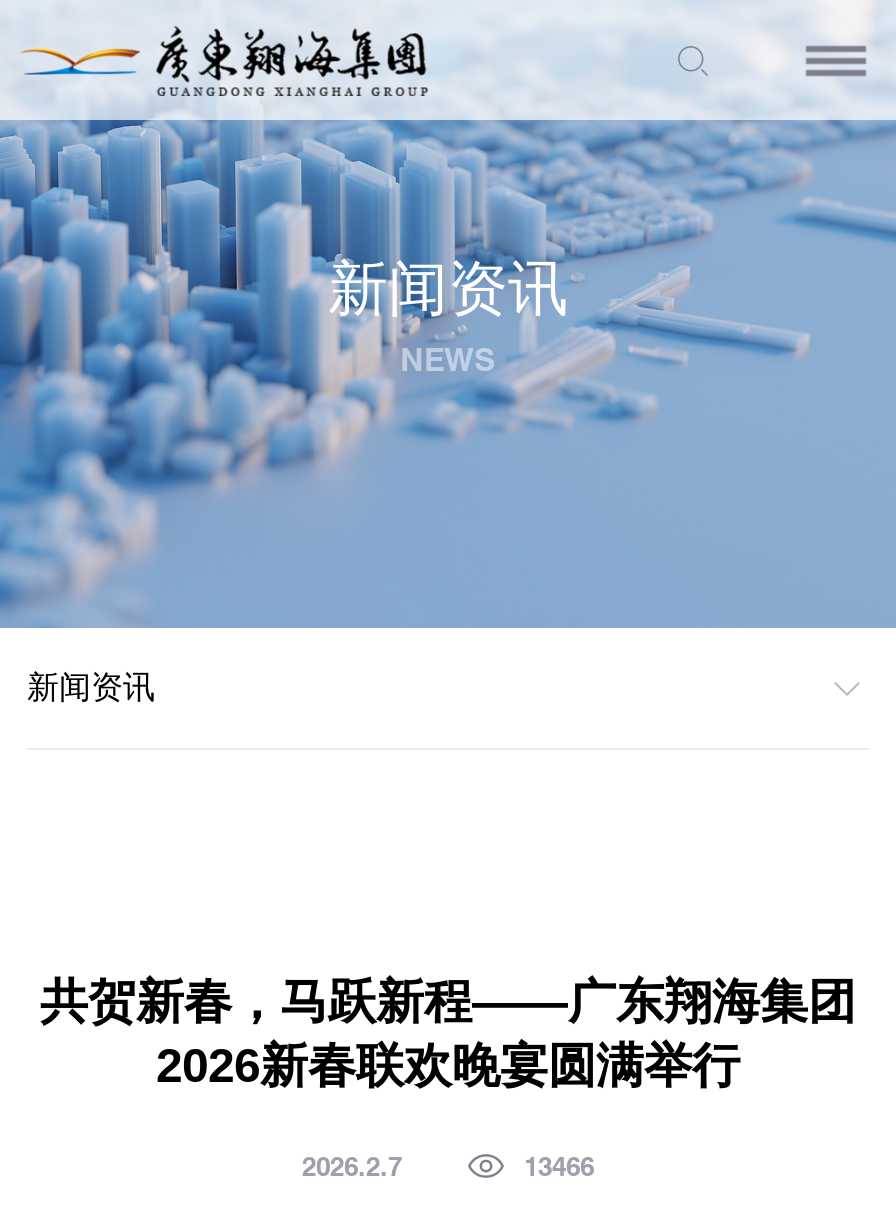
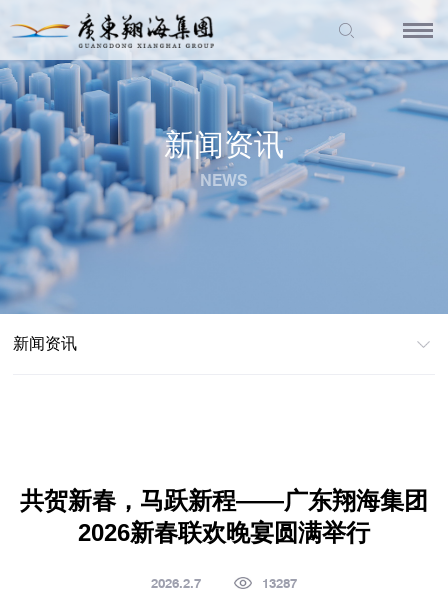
- 13466
+ 13287
